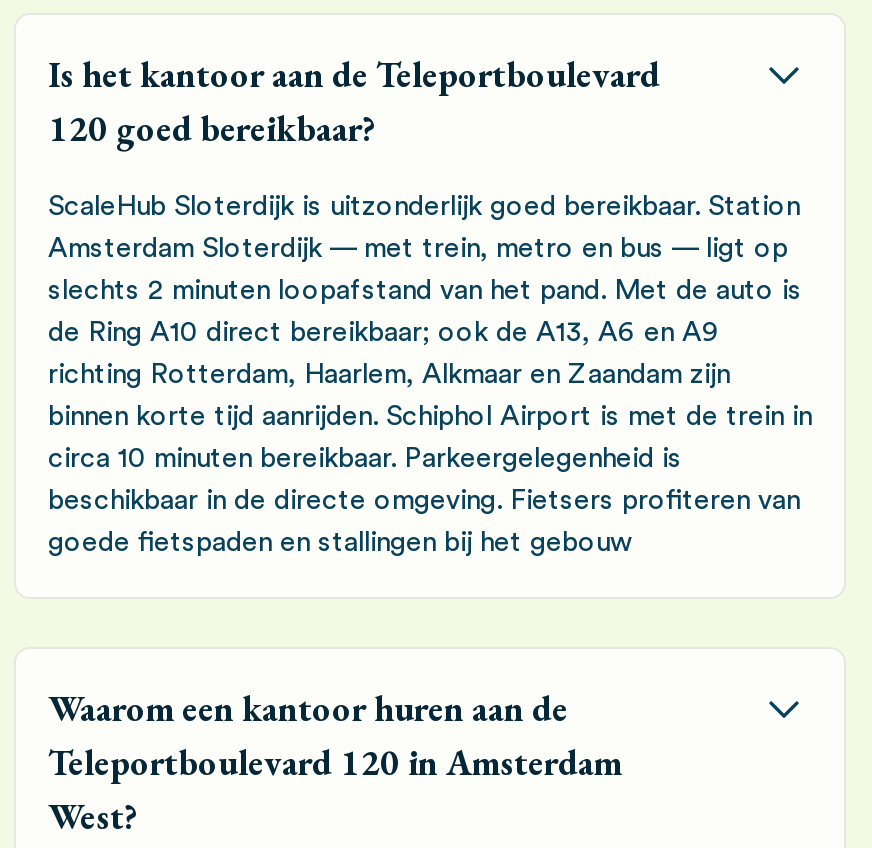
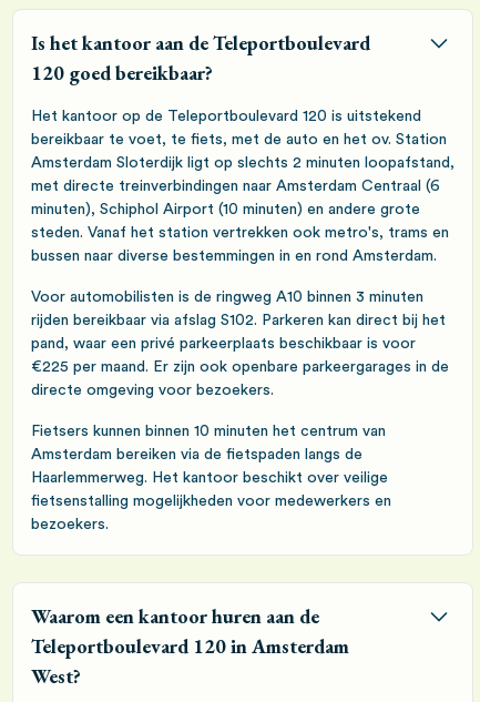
- ScaleHub Sloterdijk is uitzonderlijk goed bereikbaar. Station
- Amsterdam Sloterdijk — met trein, metro en bus — ligt op
- slechts 2 minuten loopafstand van het pand. Met de auto is
- de Ring A10 direct bereikbaar; ook de A13, A6 en A9
- richting Rotterdam, Haarlem, Alkmaar en Zaandam zijn
- binnen korte tijd aanrijden. Schiphol Airport is met de trein in
- circa 10 minuten bereikbaar. Parkeergelegenheid is
- beschikbaar in de directe omgeving. Fietsers profiteren van
- goede fietspaden en stallingen bij het gebouw
+ Het kantoor op de Teleportboulevard 120 is uitstekend
+ bereikbaar te voet, te fiets, met de auto en het ov. Station
+ Amsterdam Sloterdijk ligt op slechts 2 minuten loopafstand,
+ met directe treinverbindingen naar Amsterdam Centraal (6
+ minuten), Schiphol Airport (10 minuten) en andere grote
+ steden. Vanaf het station vertrekken ook metro's, trams en
+ bussen naar diverse bestemmingen in en rond Amsterdam.
+ Voor automobilisten is de ringweg A10 binnen 3 minuten
+ rijden bereikbaar via afslag S102. Parkeren kan direct bij het
+ pand, waar een privé parkeerplaats beschikbaar is voor
+ €225 per maand. Er zijn ook openbare parkeergarages in de
+ directe omgeving voor bezoekers.
+ Fietsers kunnen binnen 10 minuten het centrum van
+ Amsterdam bereiken via de fietspaden langs de
+ Haarlemmerweg. Het kantoor beschikt over veilige
+ fietsenstalling mogelijkheden voor medewerkers en
+ bezoekers.
